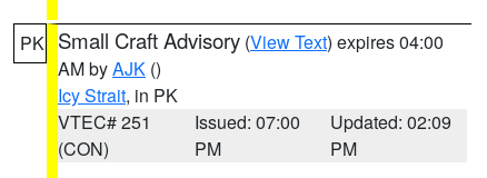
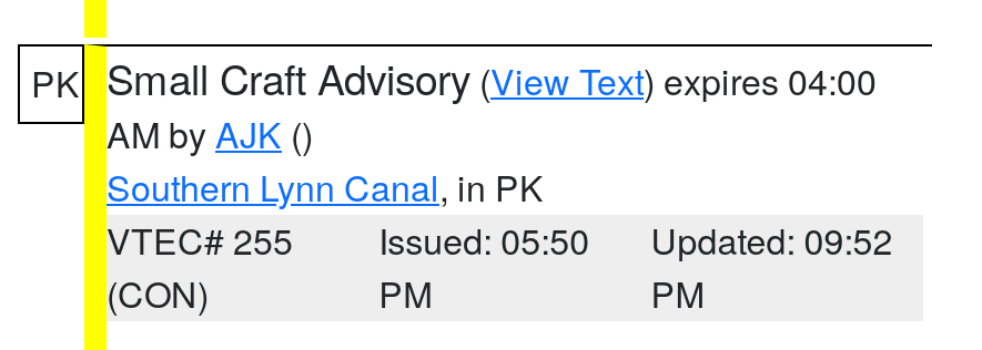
- Icy Strait, in PK
- VTEC# 251
+ Southern Lynn Canal, in PK
+ VTEC# 255

- Issued: 07:00
+ Issued: 05:50

- Updated: 02:09
+ Updated: 09:52
